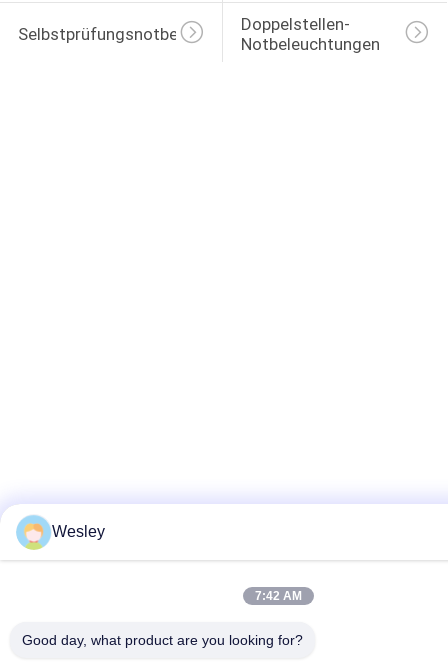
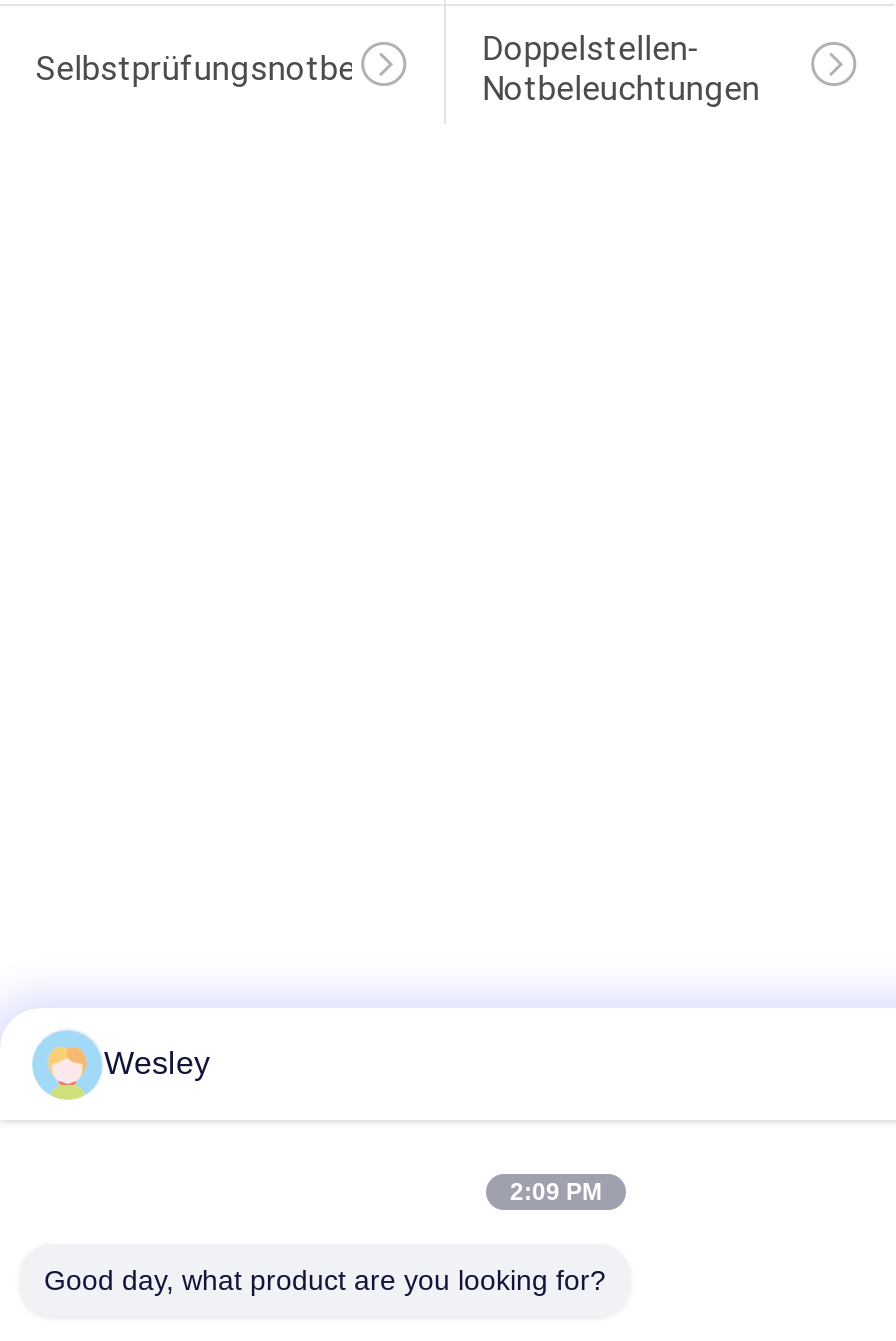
- 7:42 AM
+ 2:09 PM
